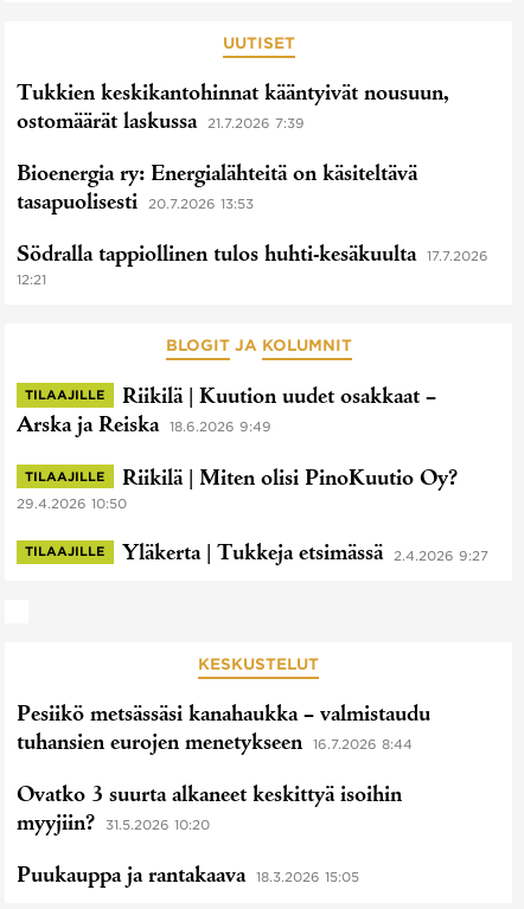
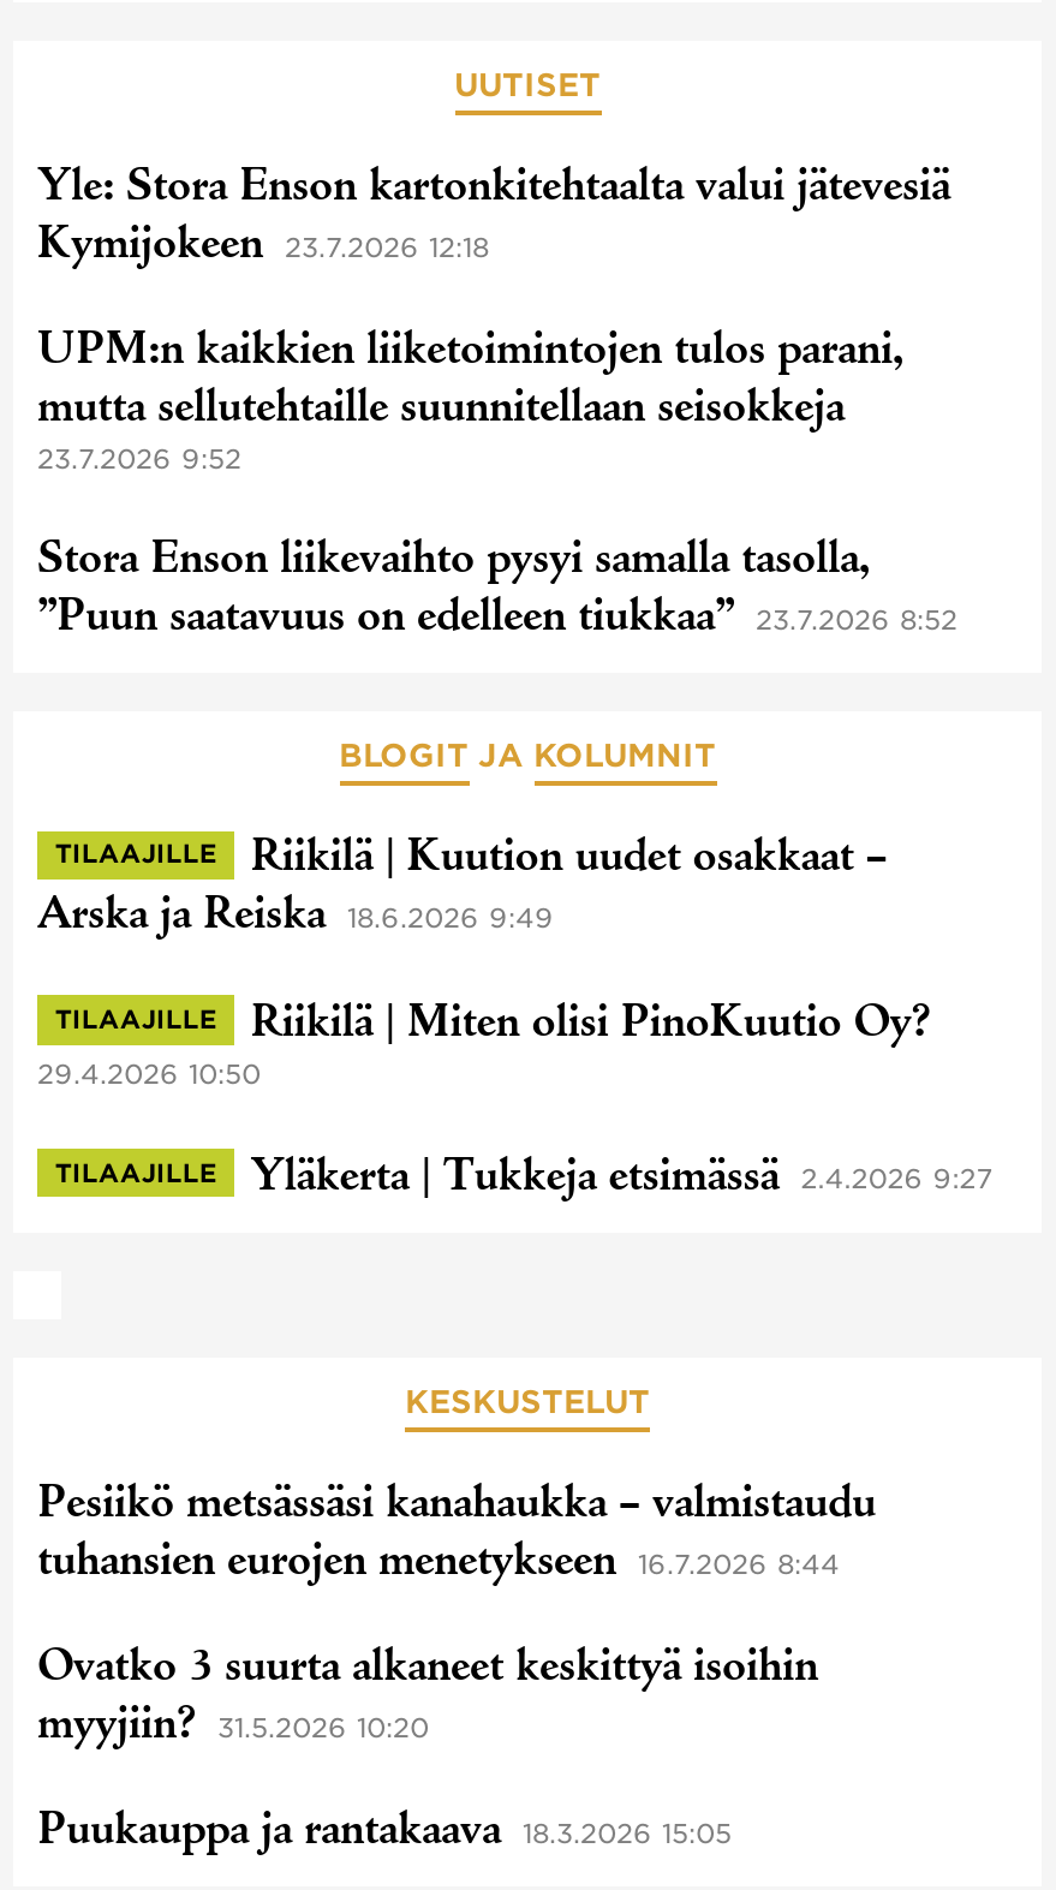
- Tukkien keskikantohinnat kääntyivät nousuun,
- ostomäärät laskussa
- 21.7.2026 7:39
+ Yle: Stora Enson kartonkitehtaalta valui jätevesiä
+ Kymijokeen
+ 23.7.2026 12:18

- Bioenergia ry: Energialähteitä on käsiteltävä
- tasapuolisesti
- 20.7.2026 13:53
+ UPM:n kaikkien liiketoimintojen tulos parani,
+ mutta sellutehtaille suunnitellaan seisokkeja
+ 23.7.2026 9:52

- Södralla tappiollinen tulos huhti-kesäkuulta
- 17.7.2026
- 12:21
+ Stora Enson liikevaihto pysyi samalla tasolla,
+ ”Puun saatavuus on edelleen tiukkaa”
+ 23.7.2026 8:52
